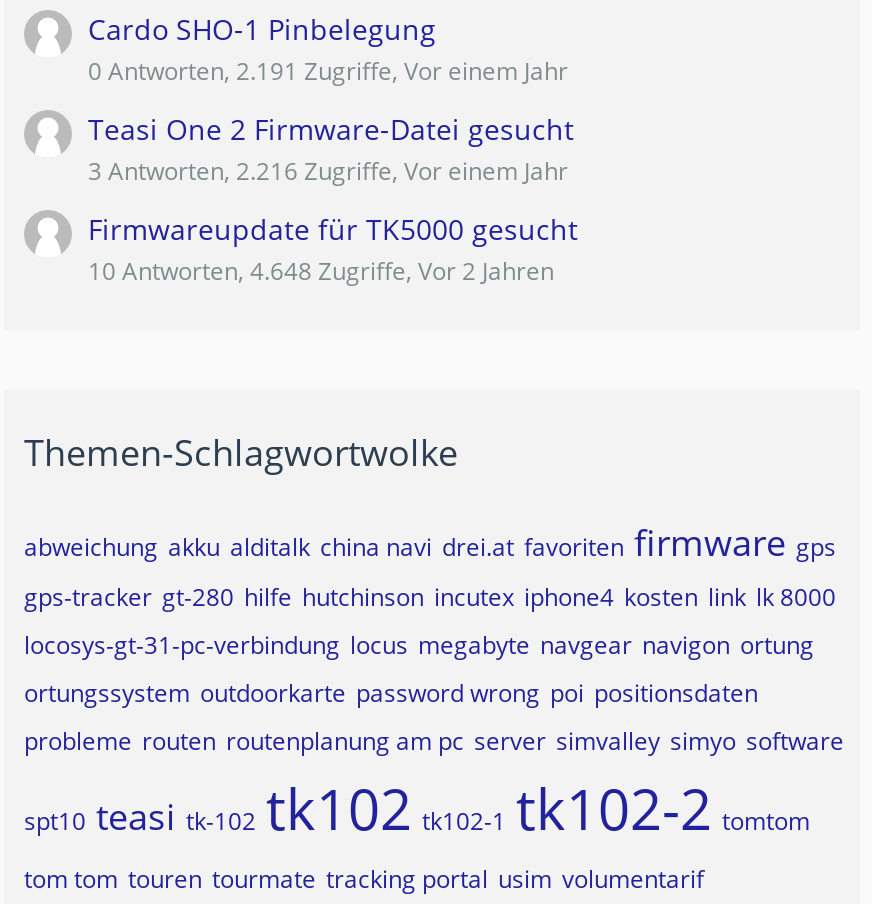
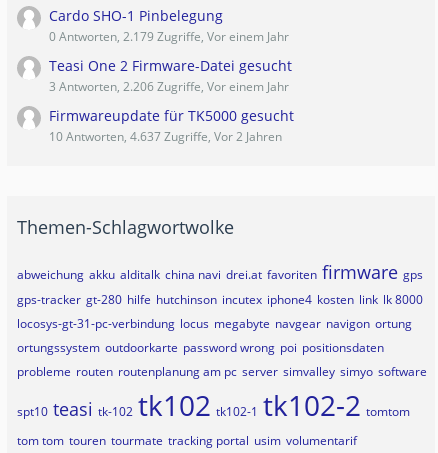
- 0 Antworten, 2.191 Zugriffe, Vor einem Jahr
+ 0 Antworten, 2.179 Zugriffe, Vor einem Jahr

- 3 Antworten, 2.216 Zugriffe, Vor einem Jahr
+ 3 Antworten, 2.206 Zugriffe, Vor einem Jahr

- 10 Antworten, 4.648 Zugriffe, Vor 2 Jahren
+ 10 Antworten, 4.637 Zugriffe, Vor 2 Jahren
